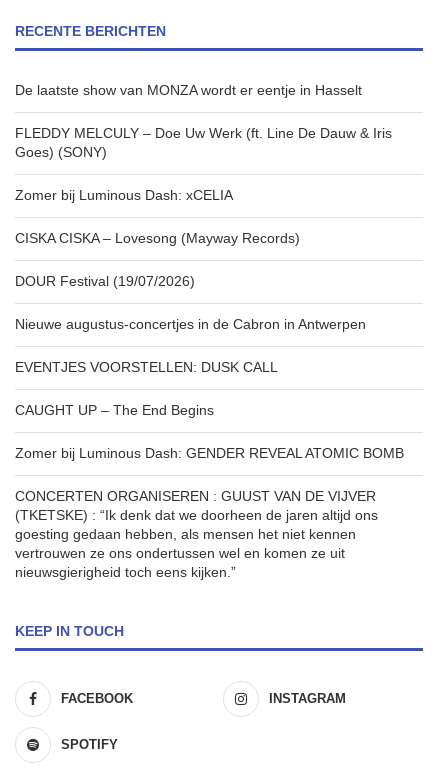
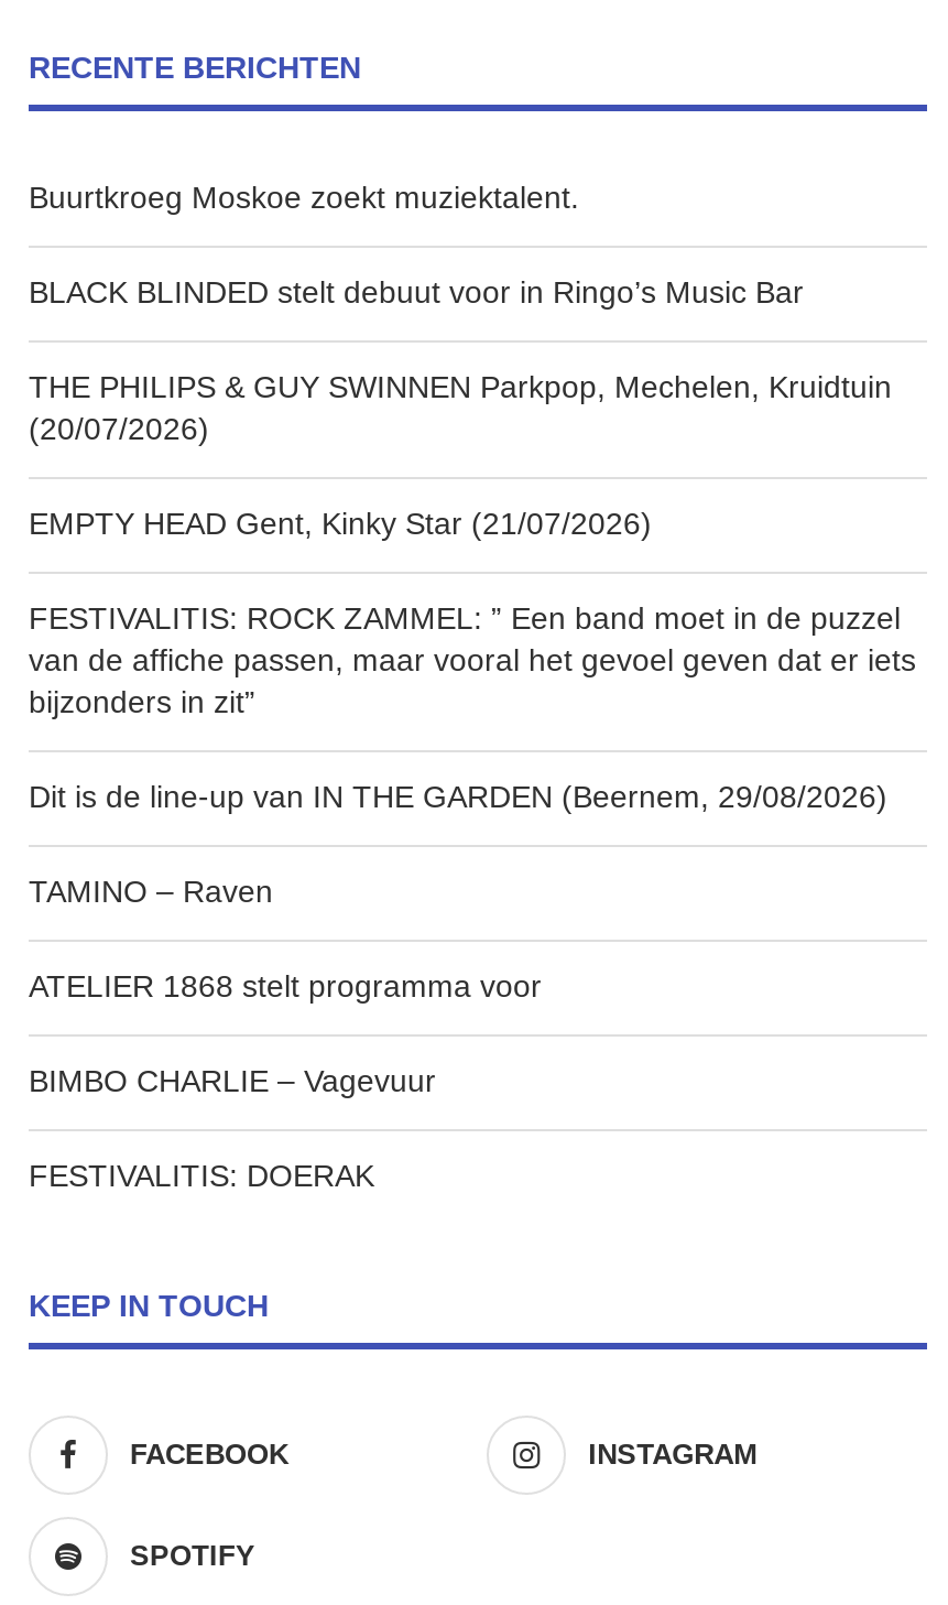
- De laatste show van MONZA wordt er eentje in Hasselt
+ Buurtkroeg Moskoe zoekt muziektalent.

- FLEDDY MELCULY – Doe Uw Werk (ft. Line De Dauw & Iris
- Goes) (SONY)
+ BLACK BLINDED stelt debuut voor in Ringo’s Music Bar

- Zomer bij Luminous Dash: xCELIA
+ THE PHILIPS & GUY SWINNEN Parkpop, Mechelen, Kruidtuin
+ (20/07/2026)

- CISKA CISKA – Lovesong (Mayway Records)
+ EMPTY HEAD Gent, Kinky Star (21/07/2026)

- DOUR Festival (19/07/2026)
+ FESTIVALITIS: ROCK ZAMMEL: ” Een band moet in de puzzel
+ van de affiche passen, maar vooral het gevoel geven dat er iets
+ bijzonders in zit”

- Nieuwe augustus-concertjes in de Cabron in Antwerpen
+ Dit is de line-up van IN THE GARDEN (Beernem, 29/08/2026)

- EVENTJES VOORSTELLEN: DUSK CALL
+ TAMINO – Raven

- CAUGHT UP – The End Begins
+ ATELIER 1868 stelt programma voor

- Zomer bij Luminous Dash: GENDER REVEAL ATOMIC BOMB
+ BIMBO CHARLIE – Vagevuur

- CONCERTEN ORGANISEREN : GUUST VAN DE VIJVER
- (TKETSKE) : “Ik denk dat we doorheen de jaren altijd ons
- goesting gedaan hebben, als mensen het niet kennen
- vertrouwen ze ons ondertussen wel en komen ze uit
- nieuwsgierigheid toch eens kijken.”
+ FESTIVALITIS: DOERAK
